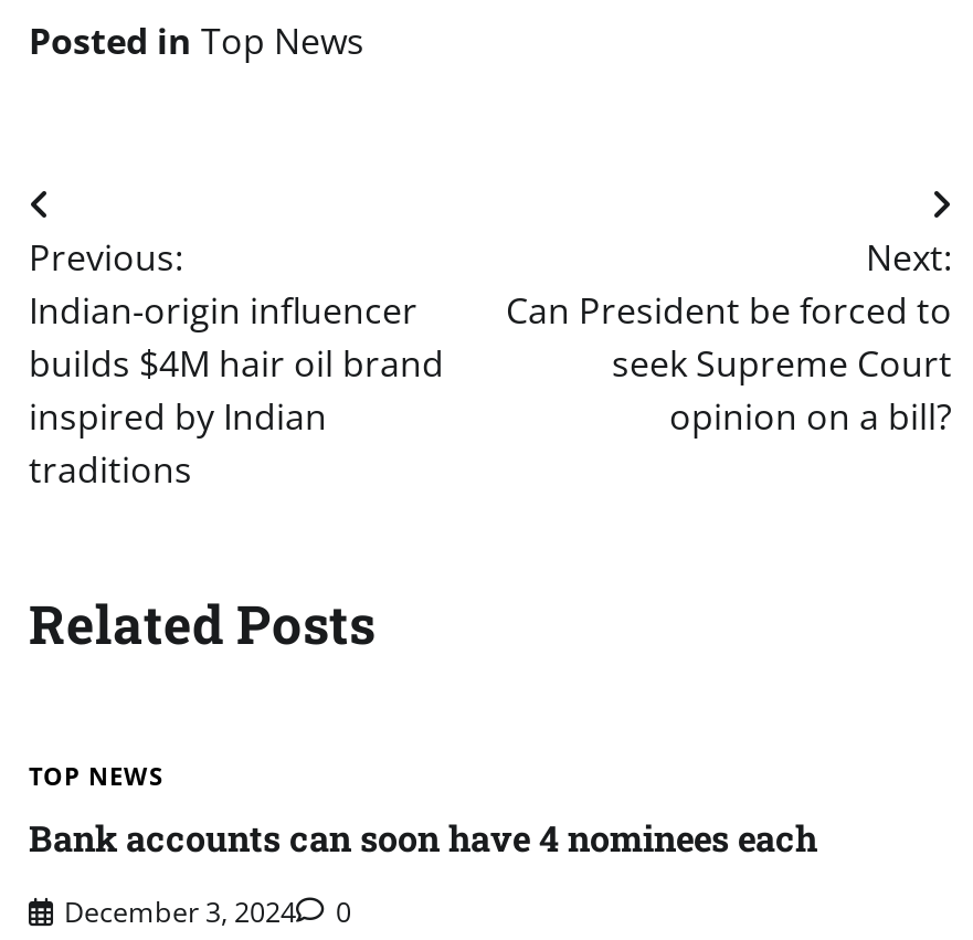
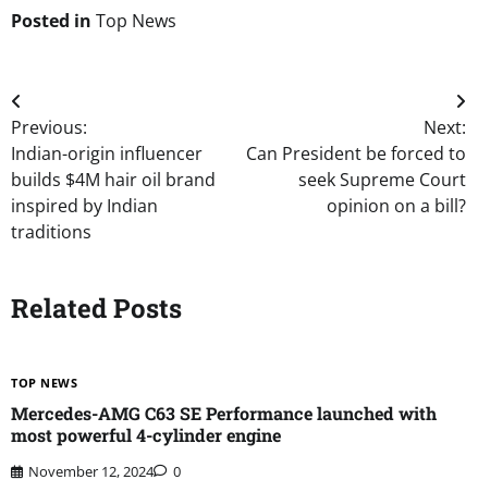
- Bank accounts can soon have 4 nominees each
+ Mercedes-AMG C63 SE Performance launched with
+ most powerful 4-cylinder engine

- December 3, 2024 0
+ November 12, 2024 0
